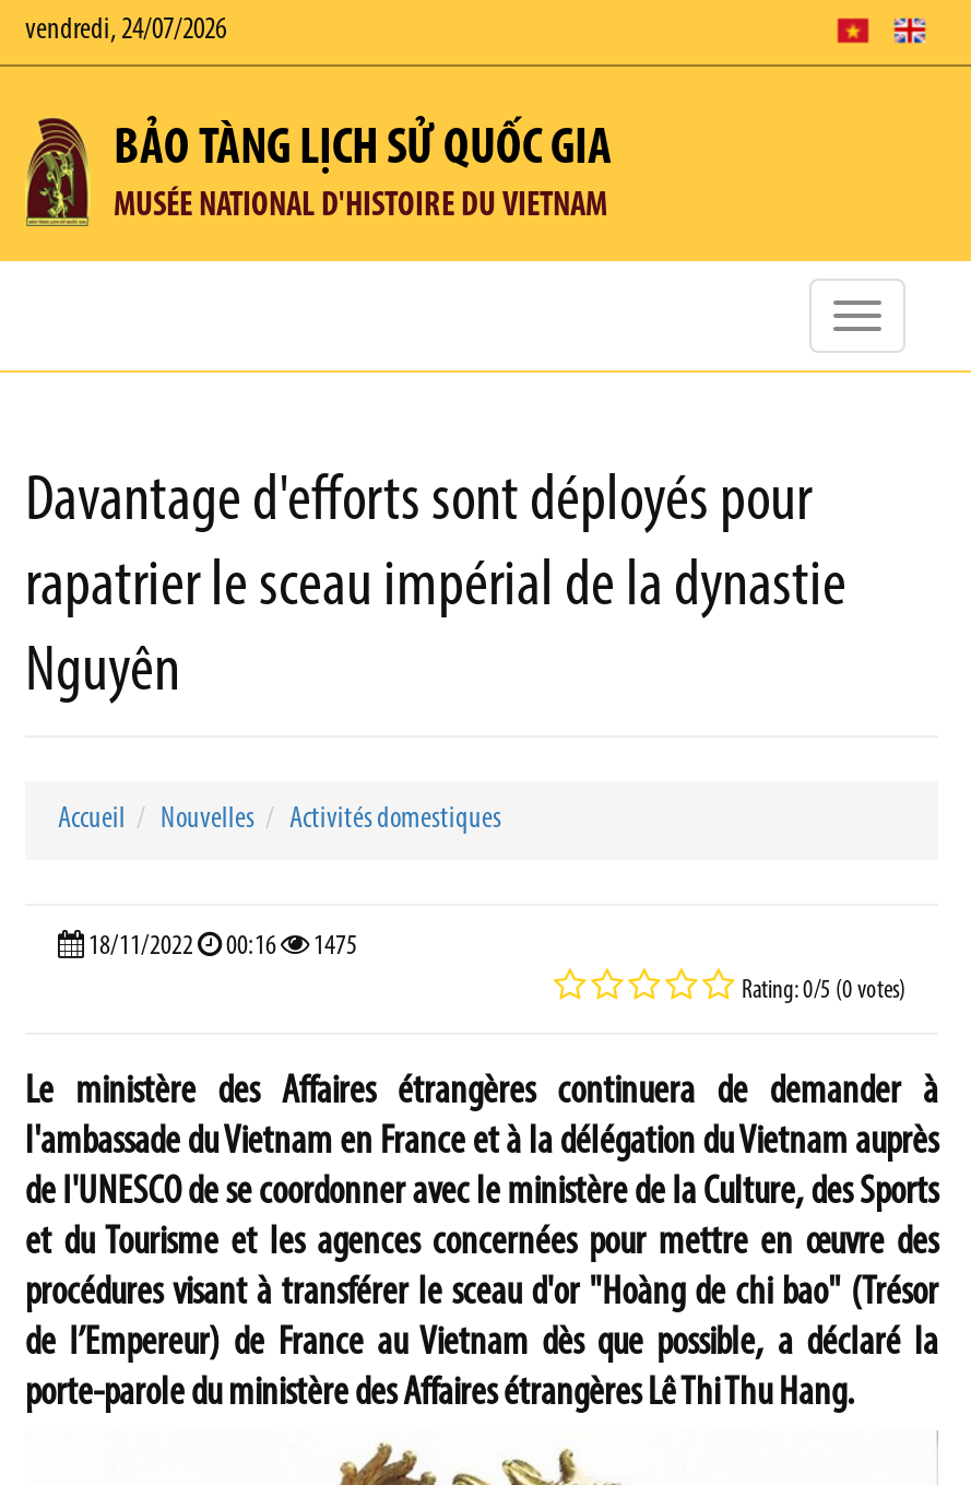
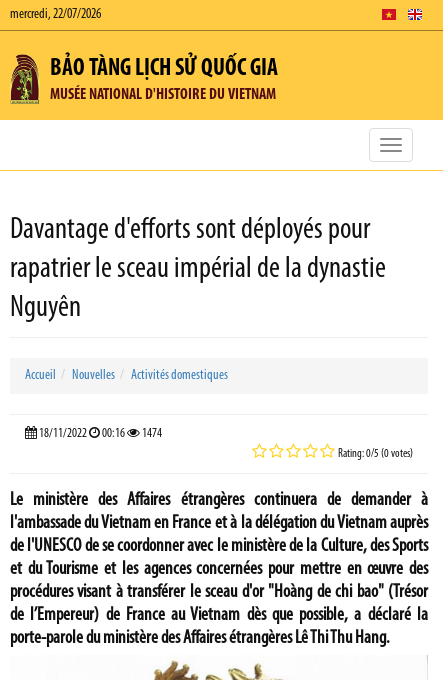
- vendredi, 24/07/2026
+ mercredi, 22/07/2026

- 18/11/2022 00:16 1475
+ 18/11/2022 00:16 1474
